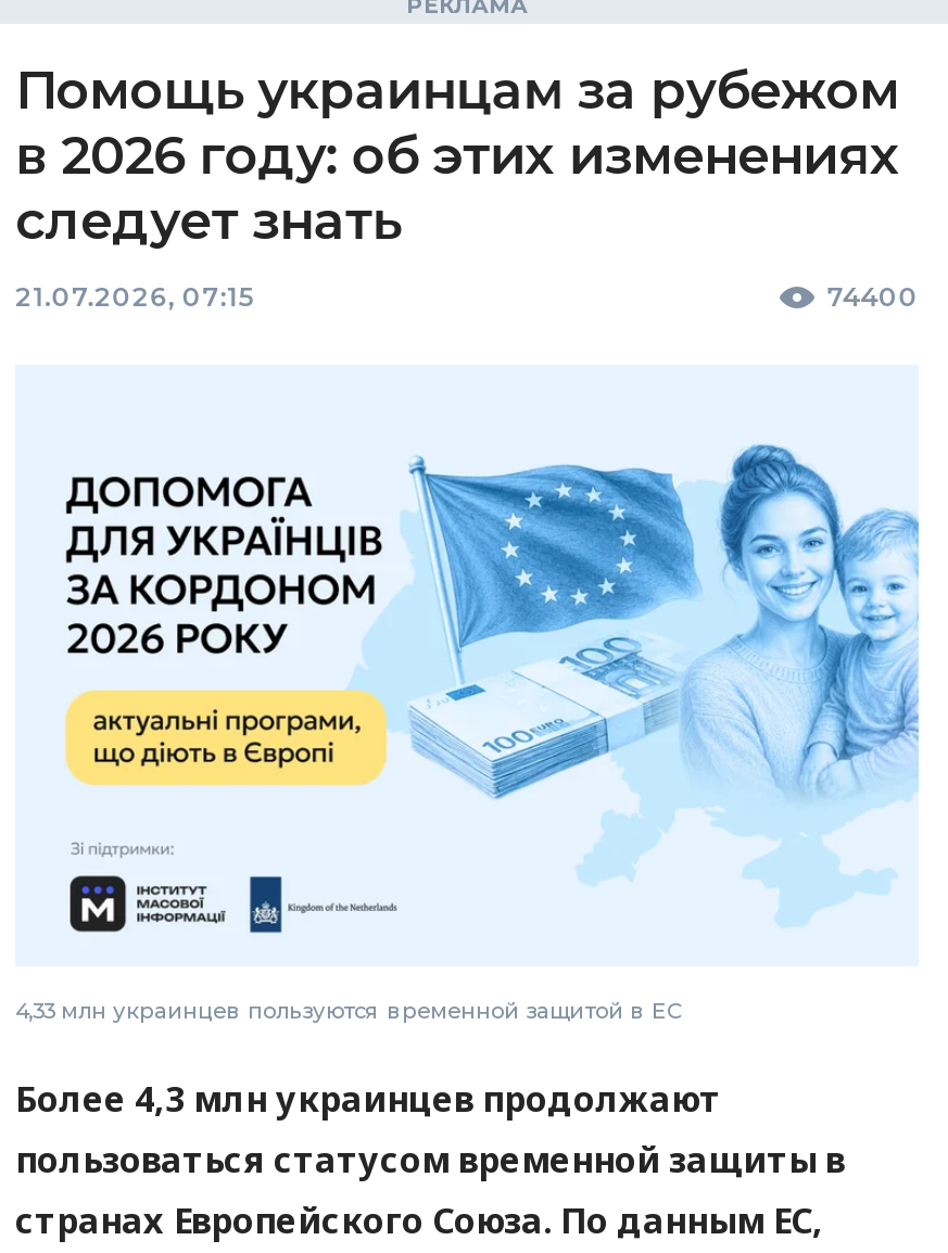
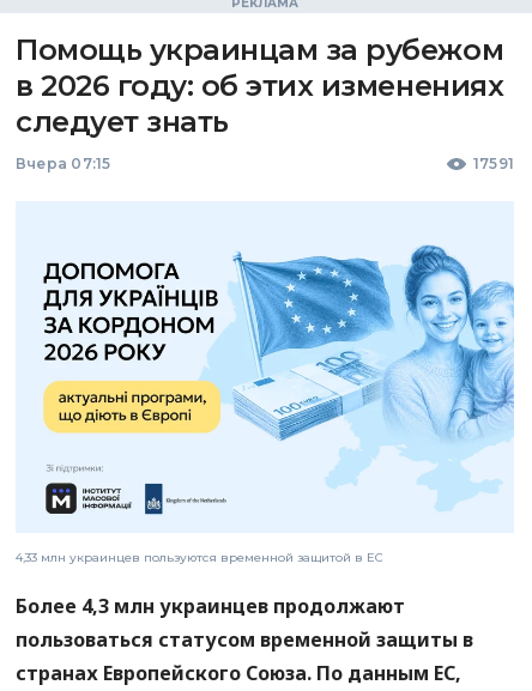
- 21.07.2026, 07:15
- 74400
+ Вчера 07:15
+ 17591
